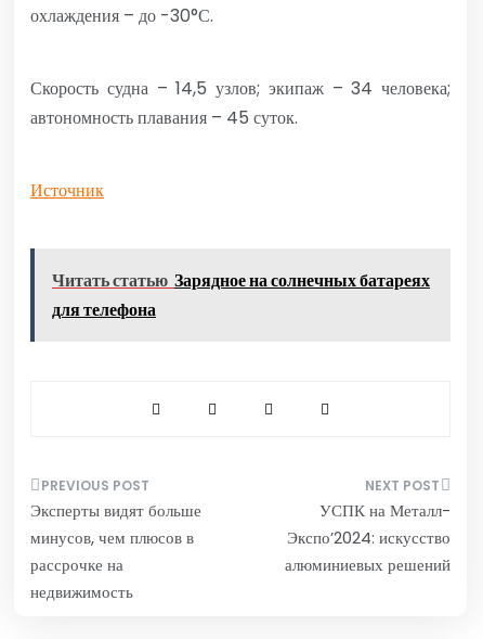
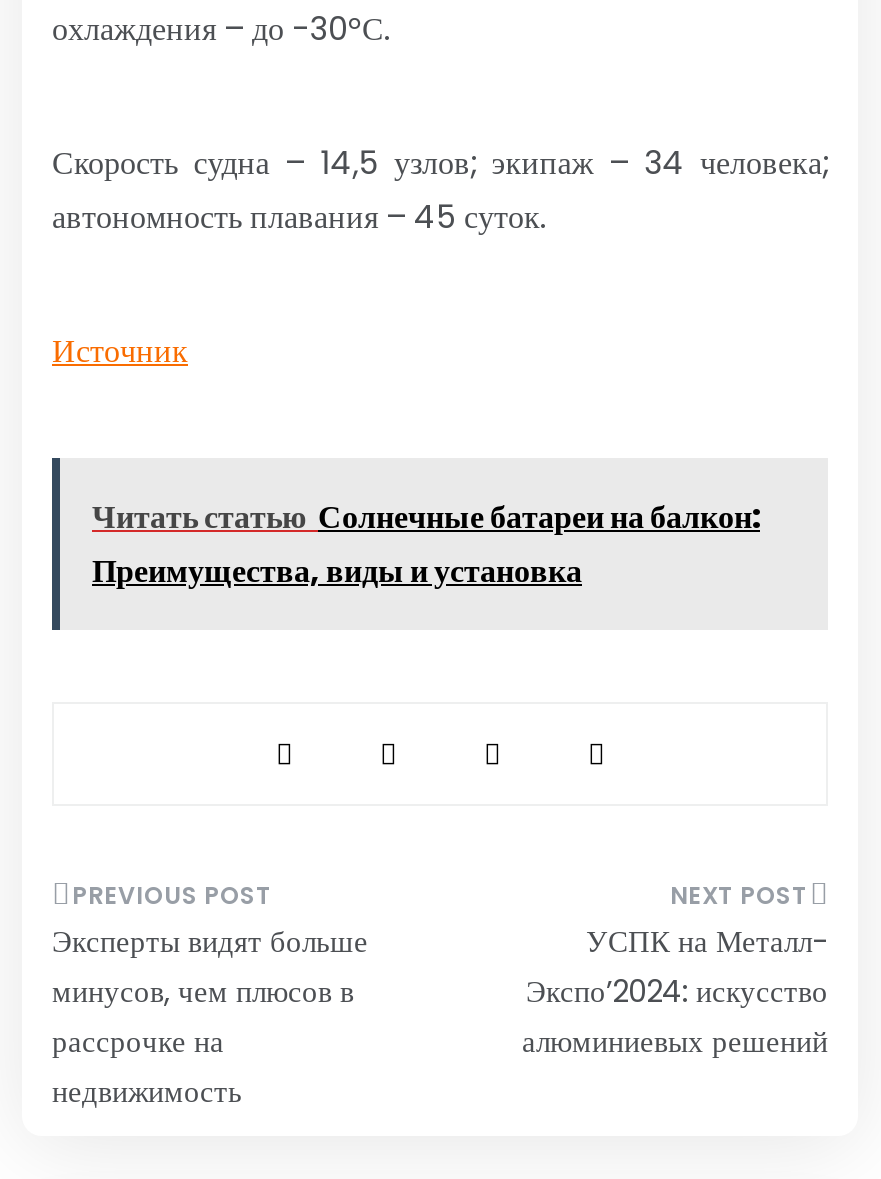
- Читать статью Зарядное на солнечных батареях
- для телефона
+ Читать статью Солнечные батареи на балкон:
+ Преимущества, виды и установка
